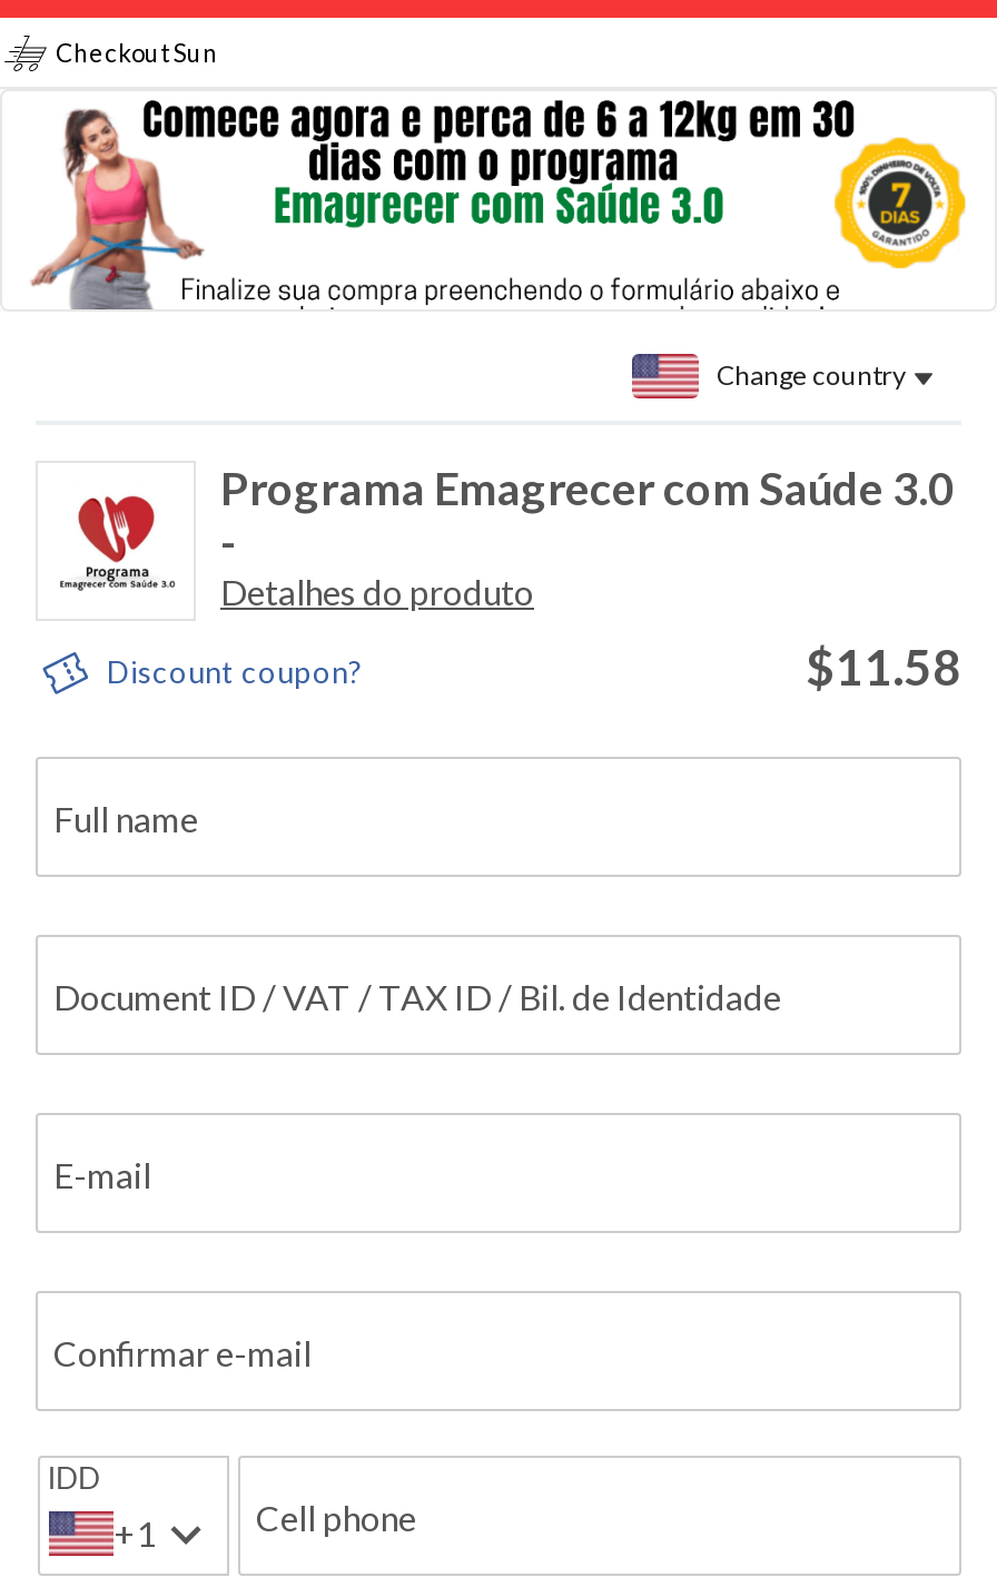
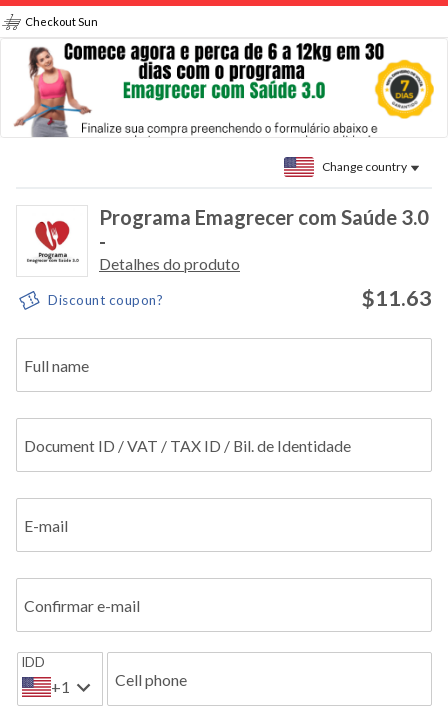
- $11.58
+ $11.63
